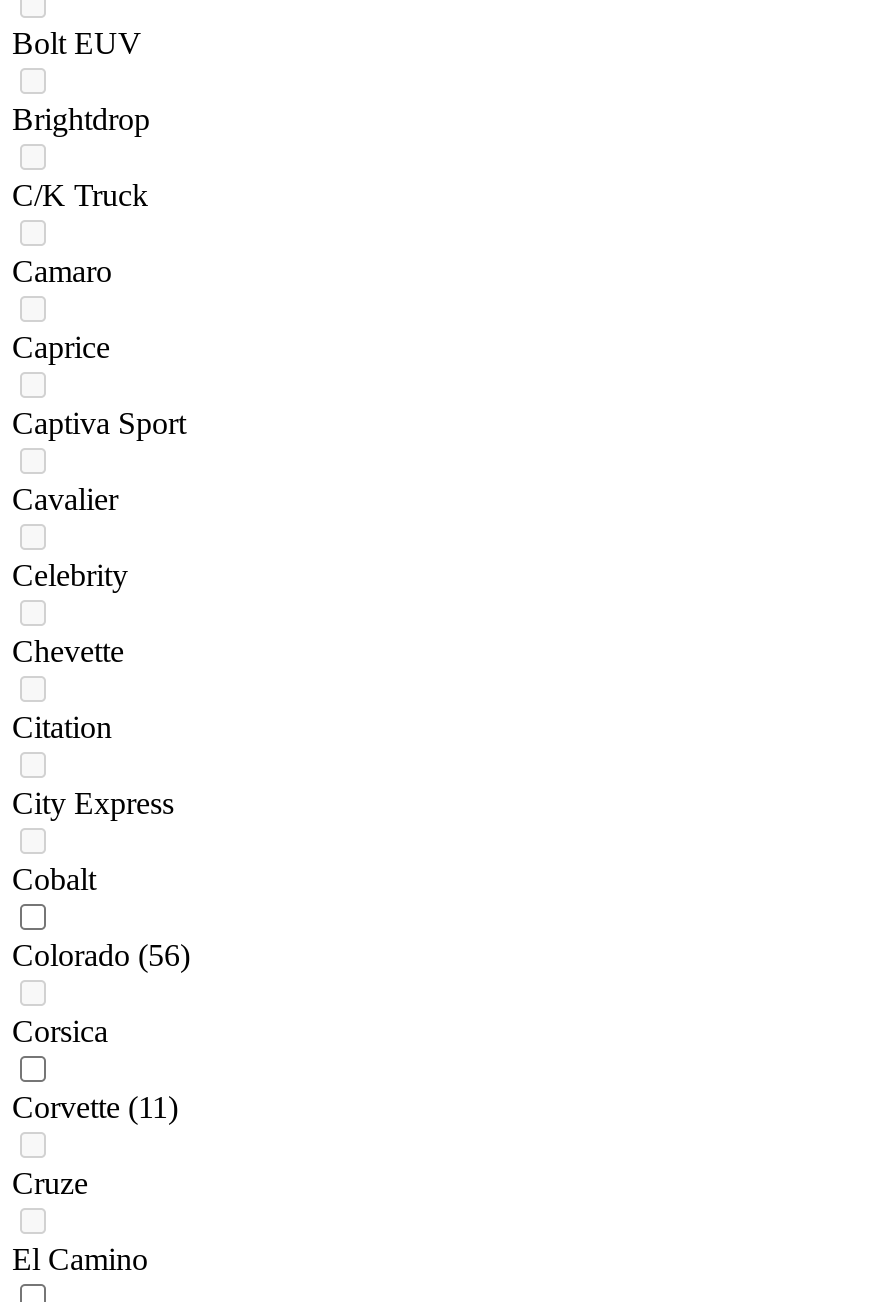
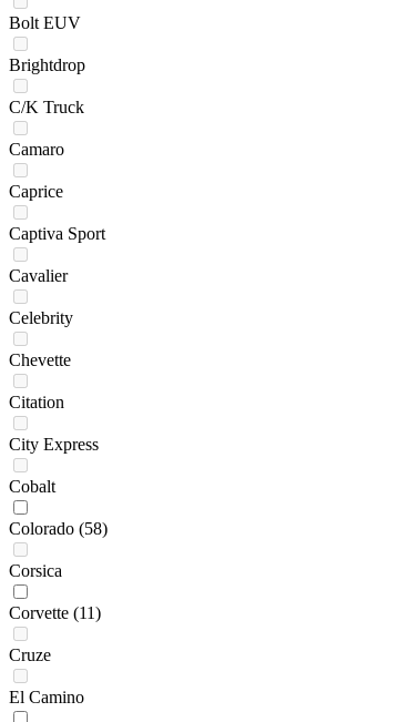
- Colorado (56)
+ Colorado (58)
